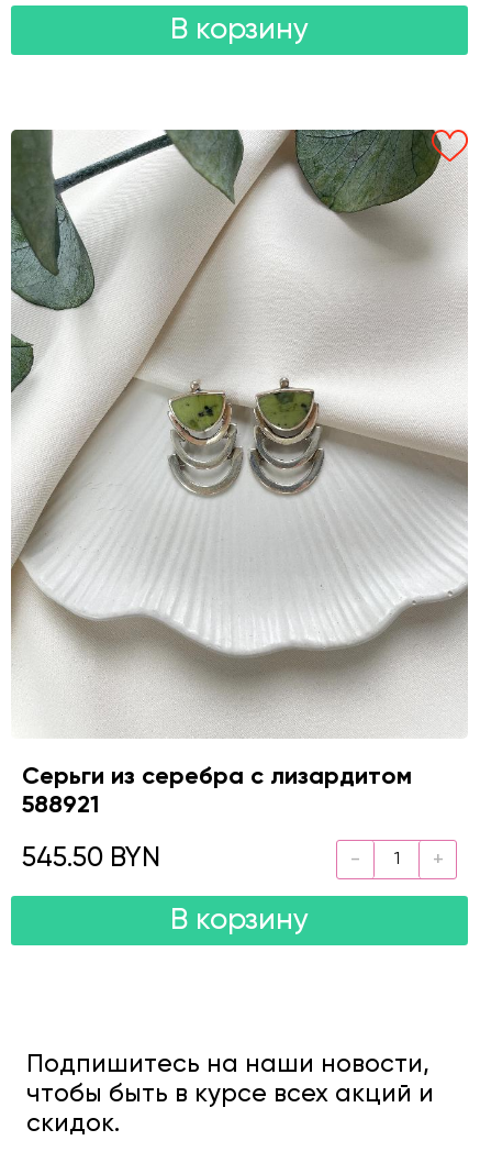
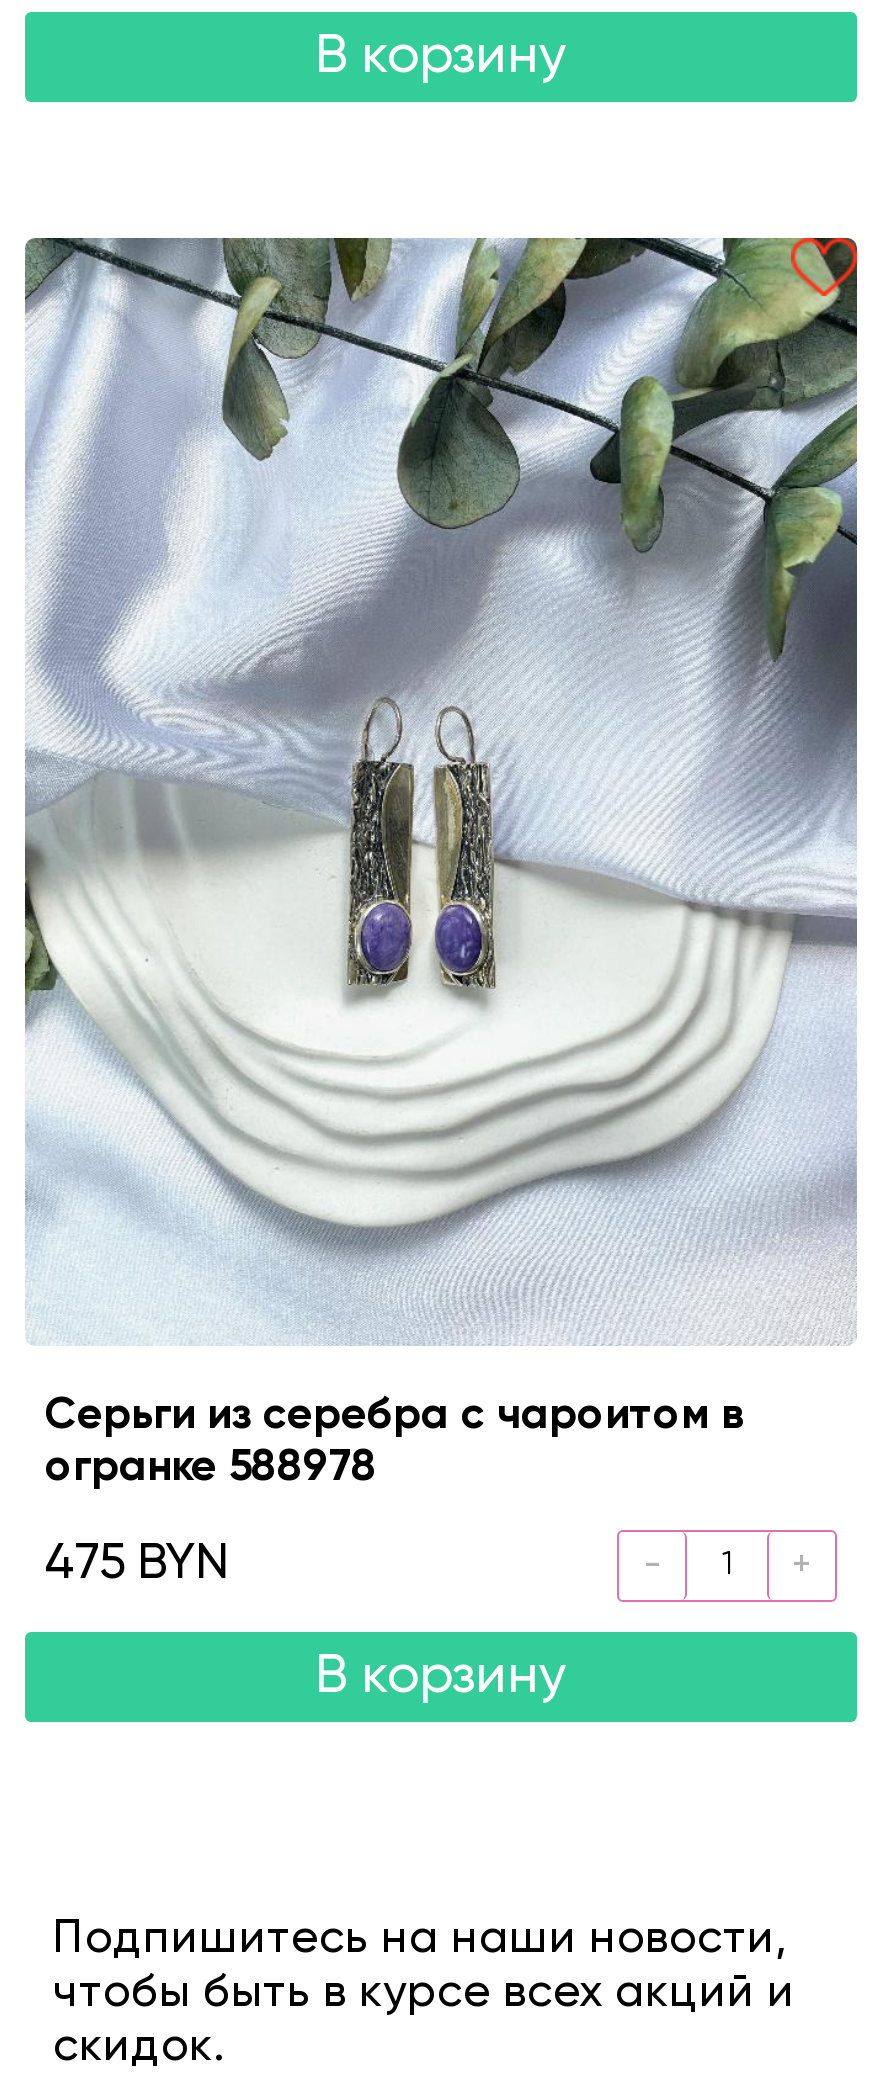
- [image]
- Серьги из серебра с лизардитом
- 588921
+ [image]
+ Серьги из серебра с чароитом в
+ огранке 588978

- 545.50 BYN
+ 475 BYN
